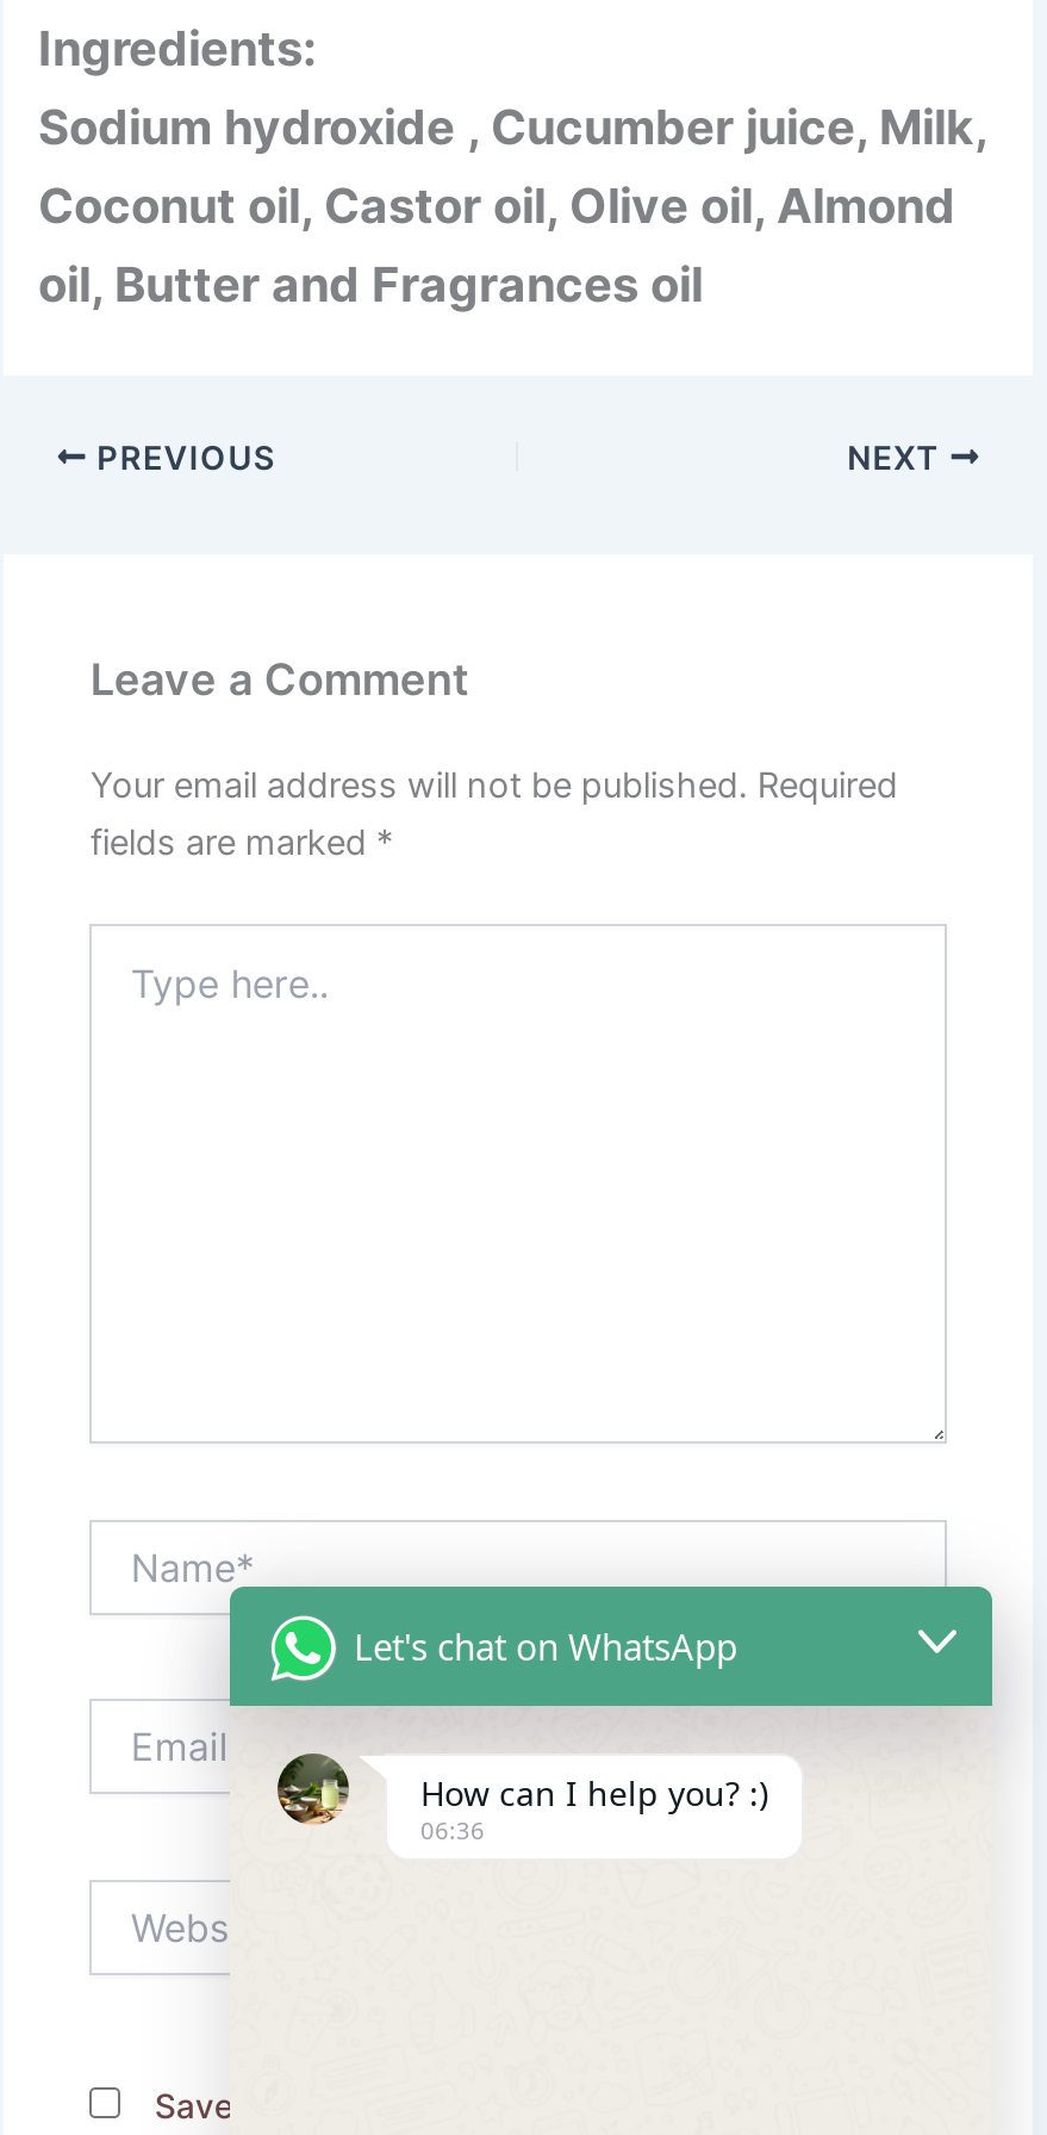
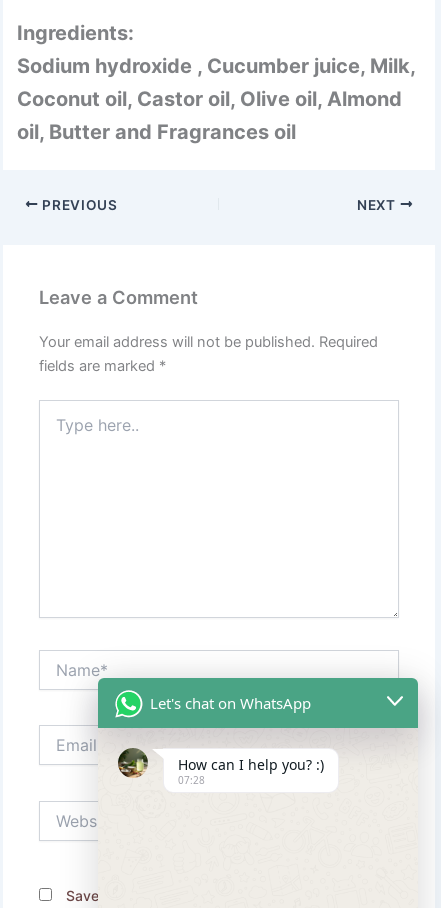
- 06:36
+ 07:28
